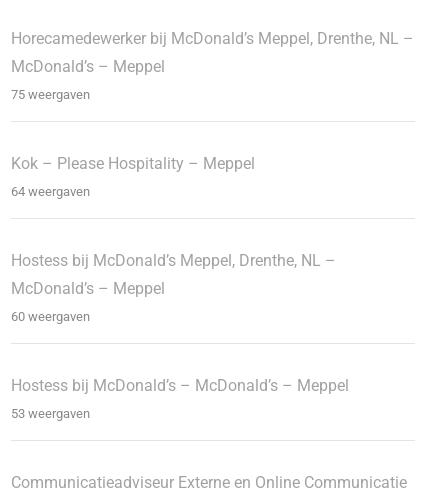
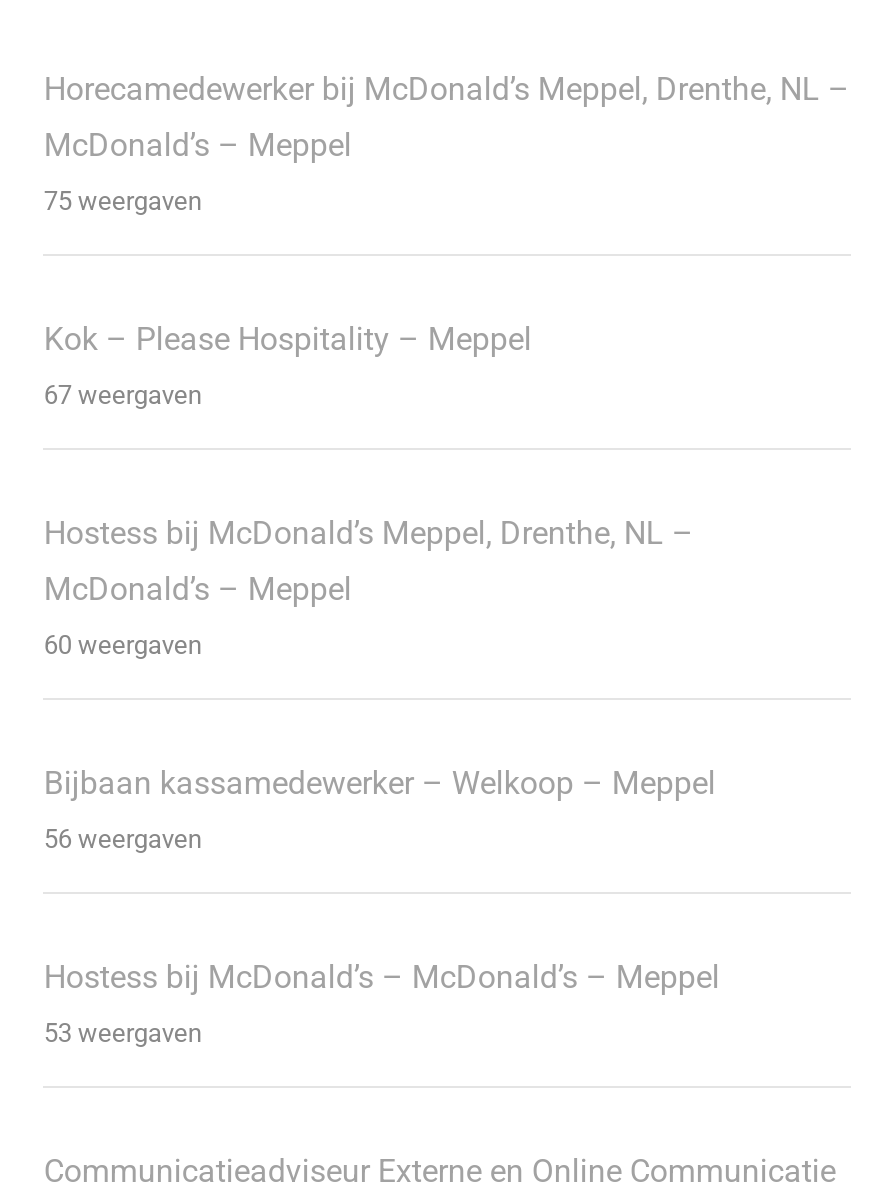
- 64 weergaven
+ 67 weergaven

+ Bijbaan kassamedewerker – Welkoop – Meppel
+ 56 weergaven
